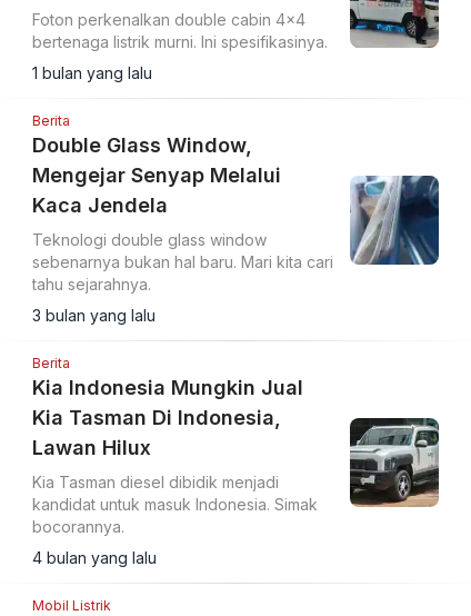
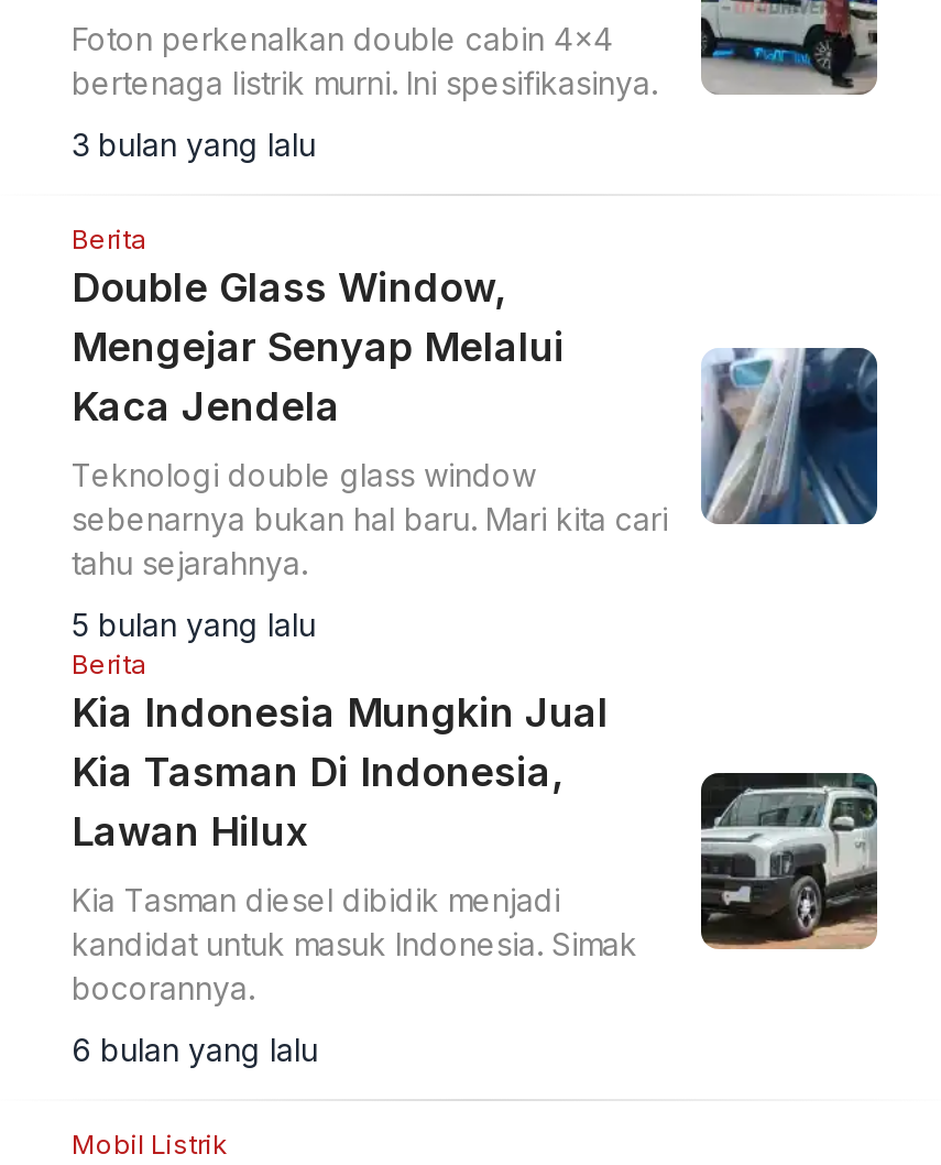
- 1 bulan yang lalu

+ 5 bulan yang lalu

moved up: 3 bulan yang lalu

- 4 bulan yang lalu
+ 6 bulan yang lalu
